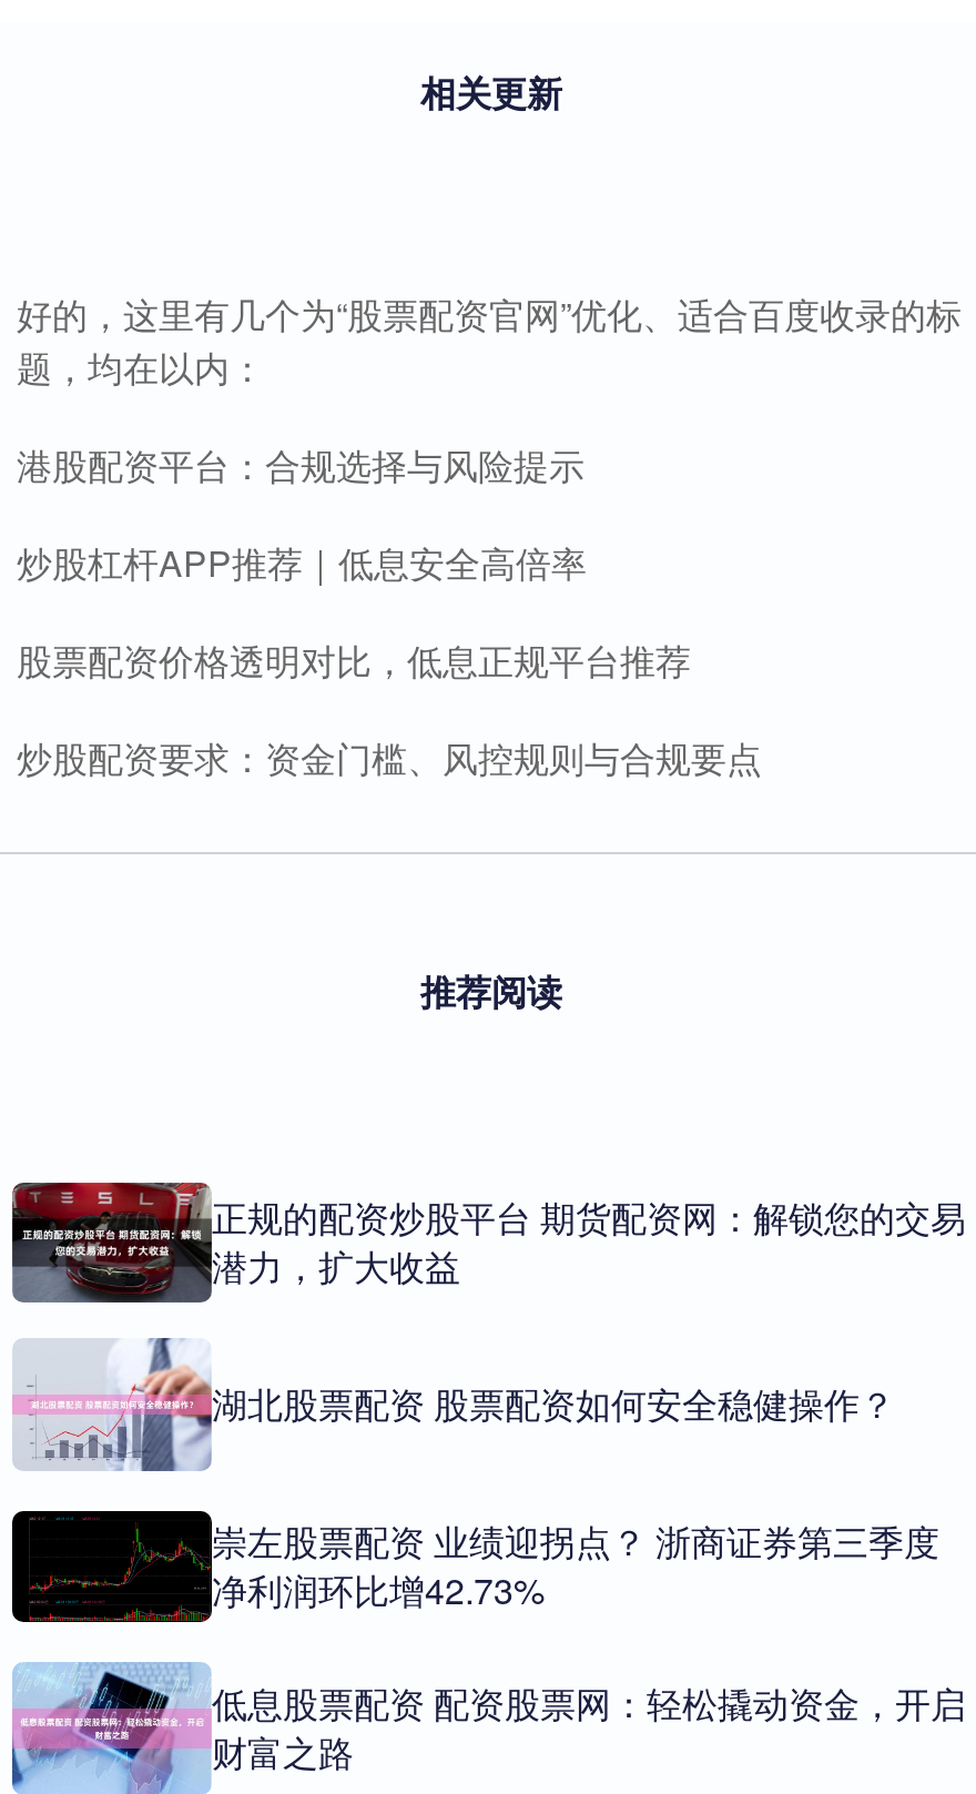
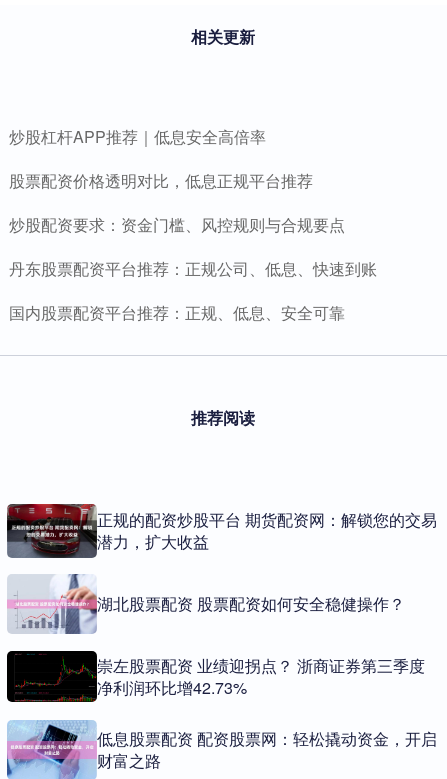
- 好的，这里有几个为“股票配资官网”优化、适合百度收录的标
- 题，均在以内：
- 港股配资平台：合规选择与风险提示

moved up: 炒股杠杆APP推荐｜低息安全高倍率 | 股票配资价格透明对比，低息正规平台推荐 | 炒股配资要求：资金门槛、风控规则与合规要点

+ 丹东股票配资平台推荐：正规公司、低息、快速到账
+ 国内股票配资平台推荐：正规、低息、安全可靠
